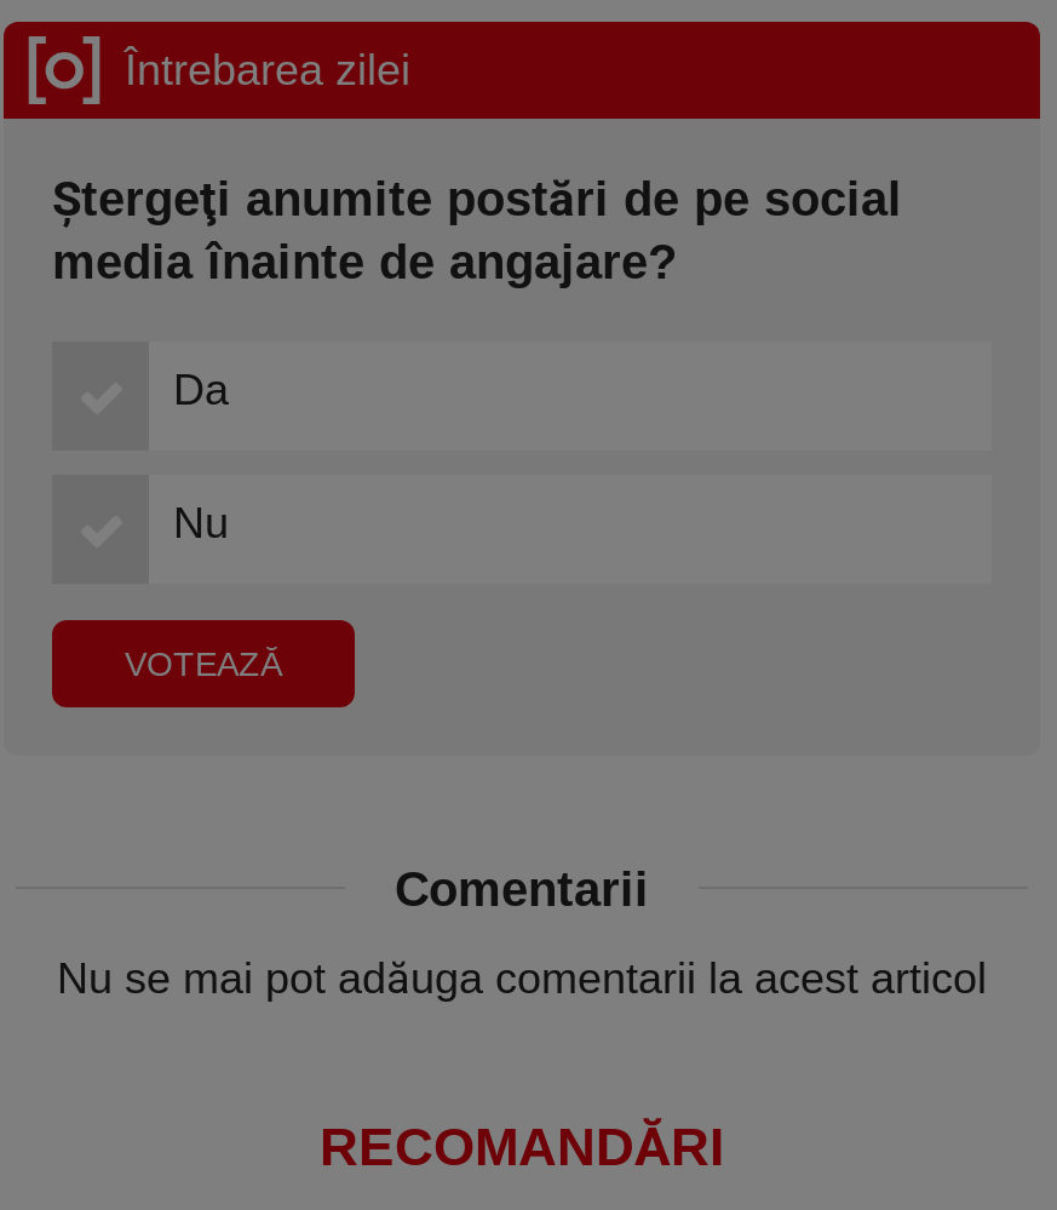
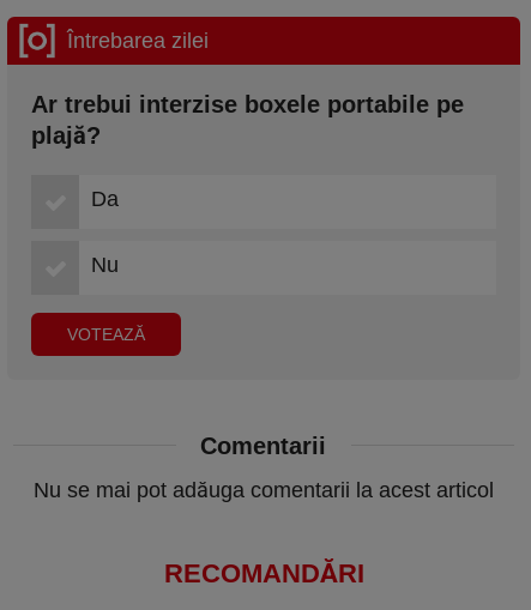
- Ştergeţi anumite postări de pe social
- media înainte de angajare?
+ Ar trebui interzise boxele portabile pe
+ plajă?
